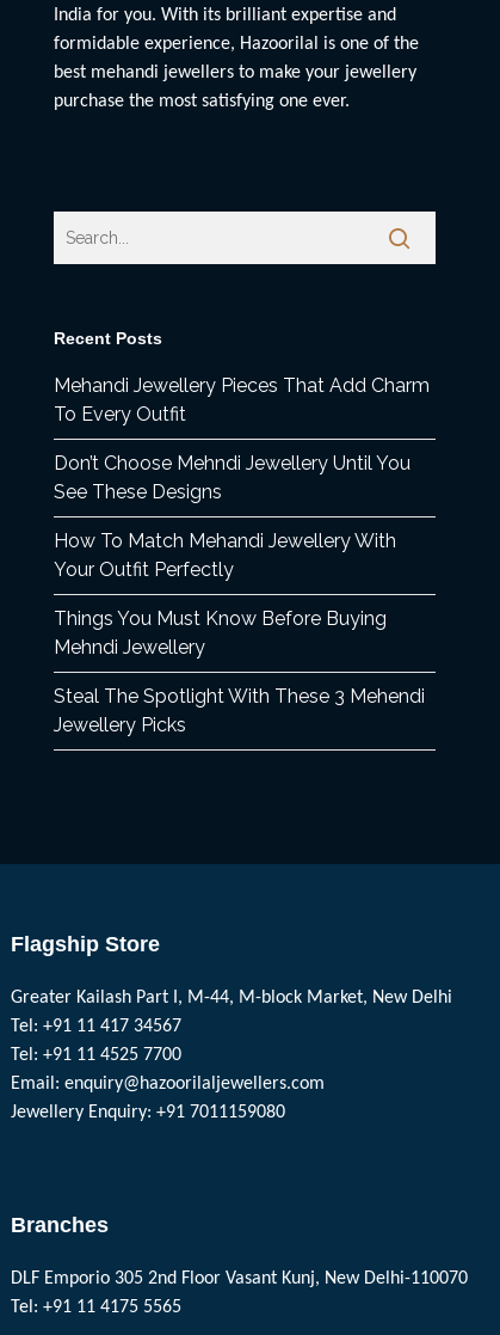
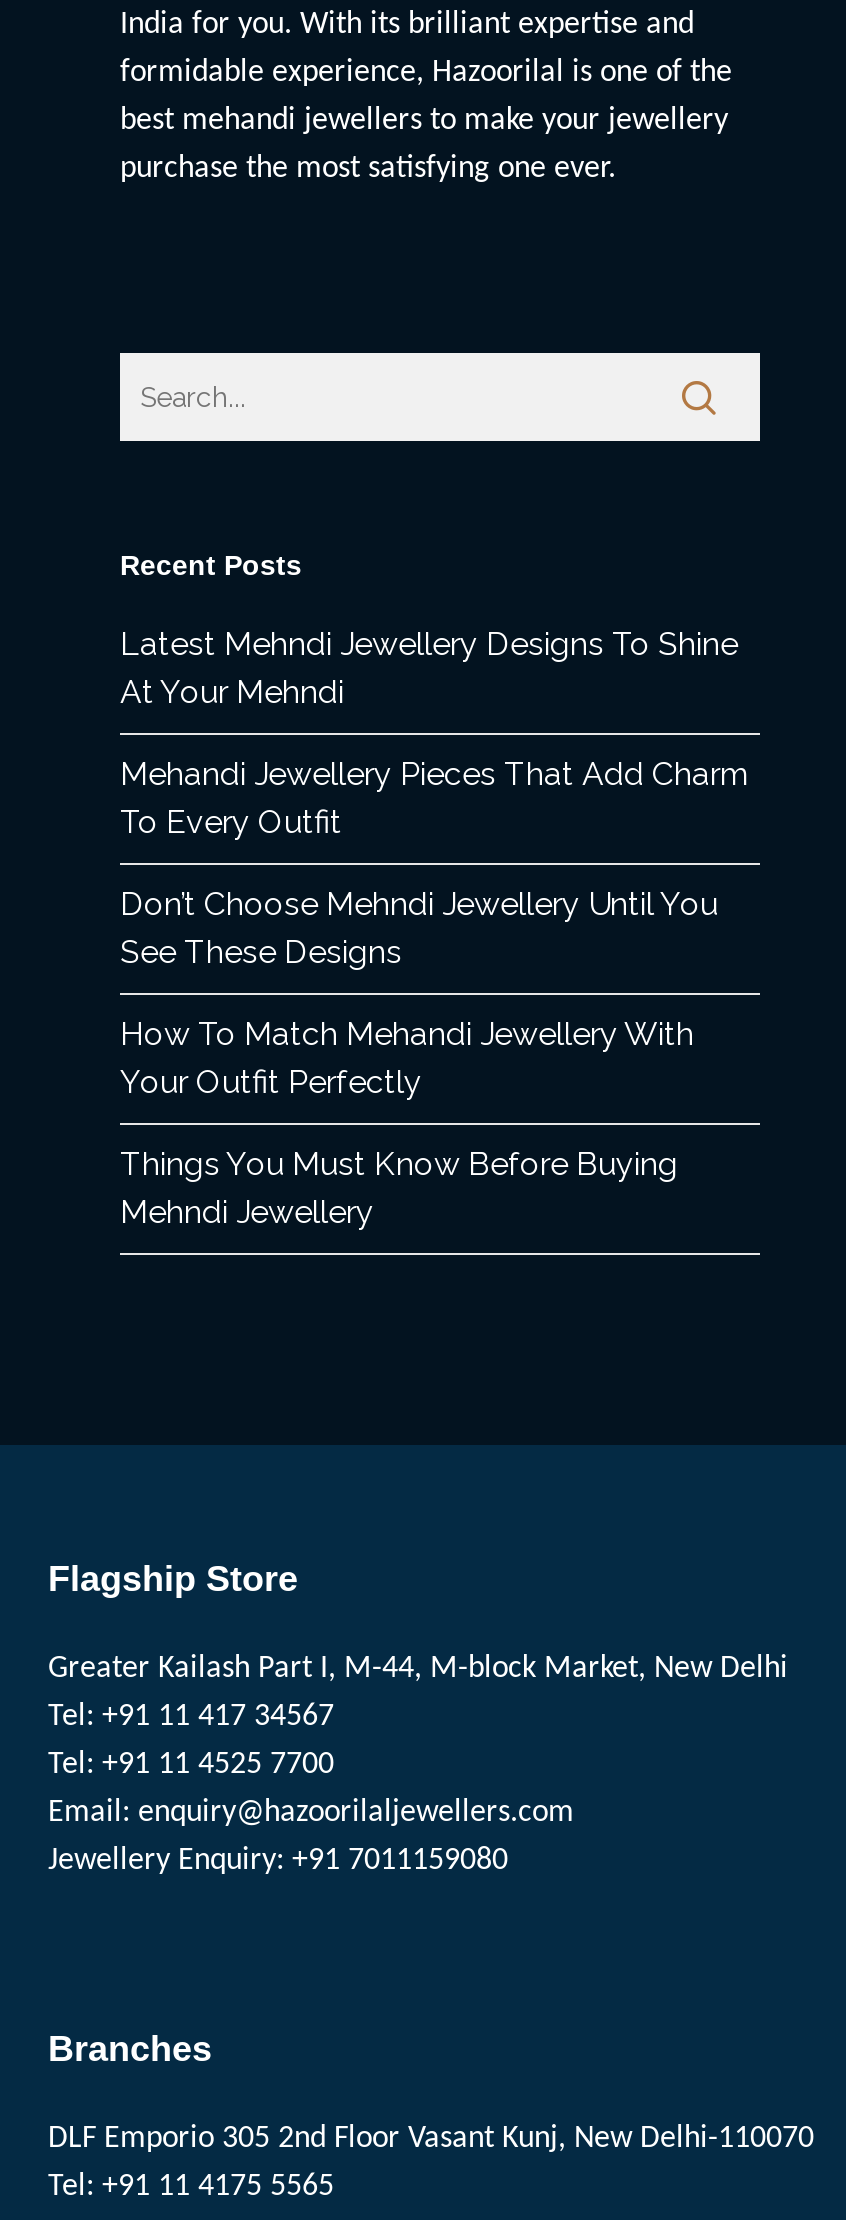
+ Latest Mehndi Jewellery Designs To Shine
+ At Your Mehndi

moved down: Mehandi Jewellery Pieces That Add Charm | To Every Outfit | Don’t Choose Mehndi Jewellery Until You | See These Designs | How To Match Mehandi Jewellery With | Your Outfit Perfectly | Things You Must Know Before Buying | Mehndi Jewellery

- Steal The Spotlight With These 3 Mehendi
- Jewellery Picks
